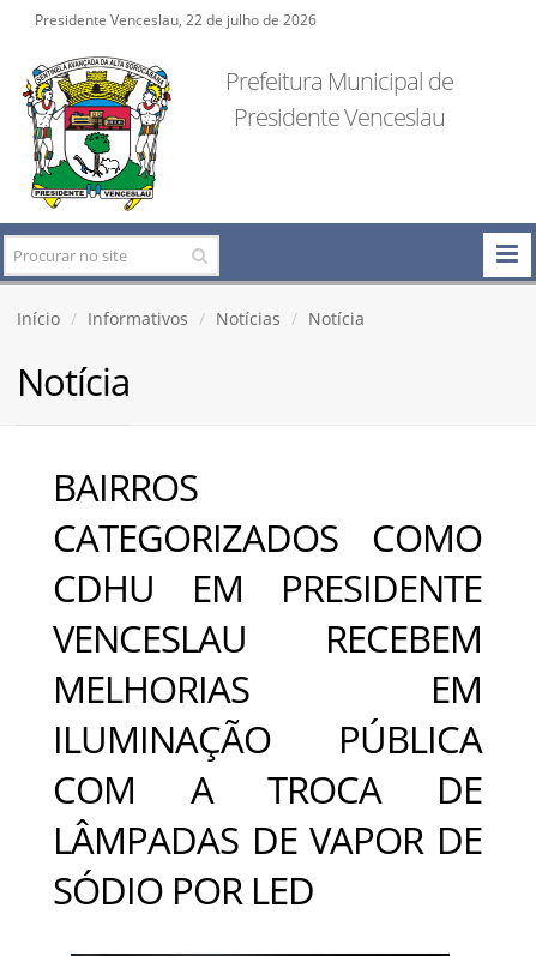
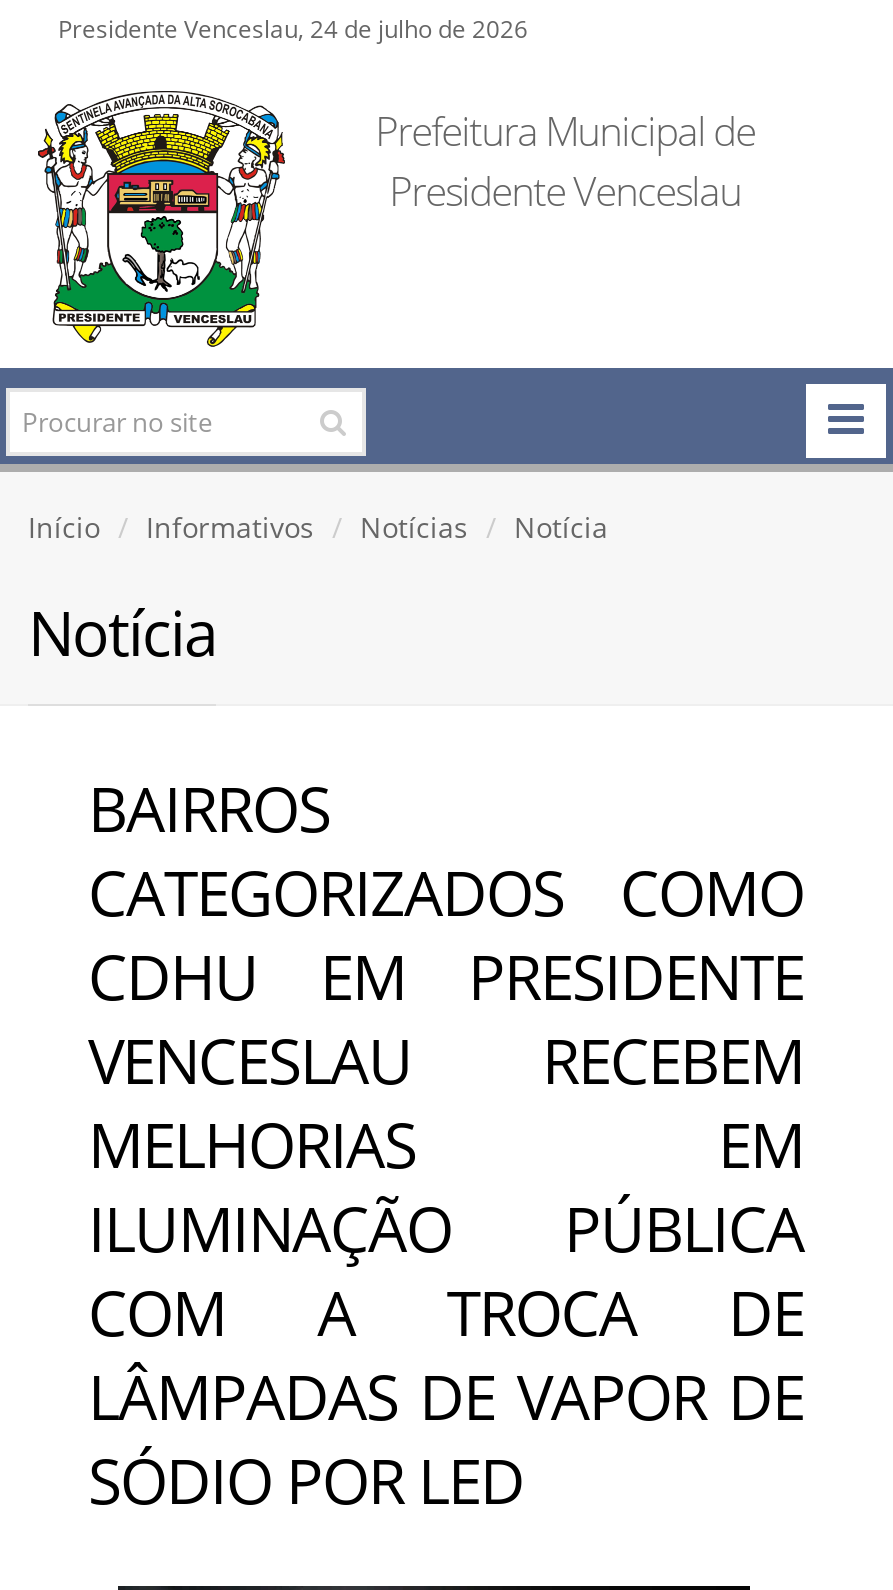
- Presidente Venceslau, 22 de julho de 2026
+ Presidente Venceslau, 24 de julho de 2026
